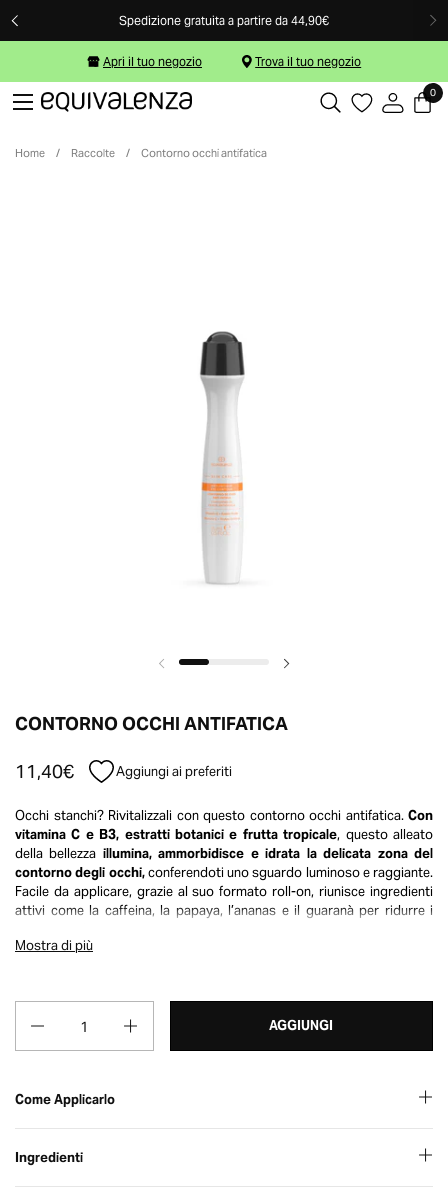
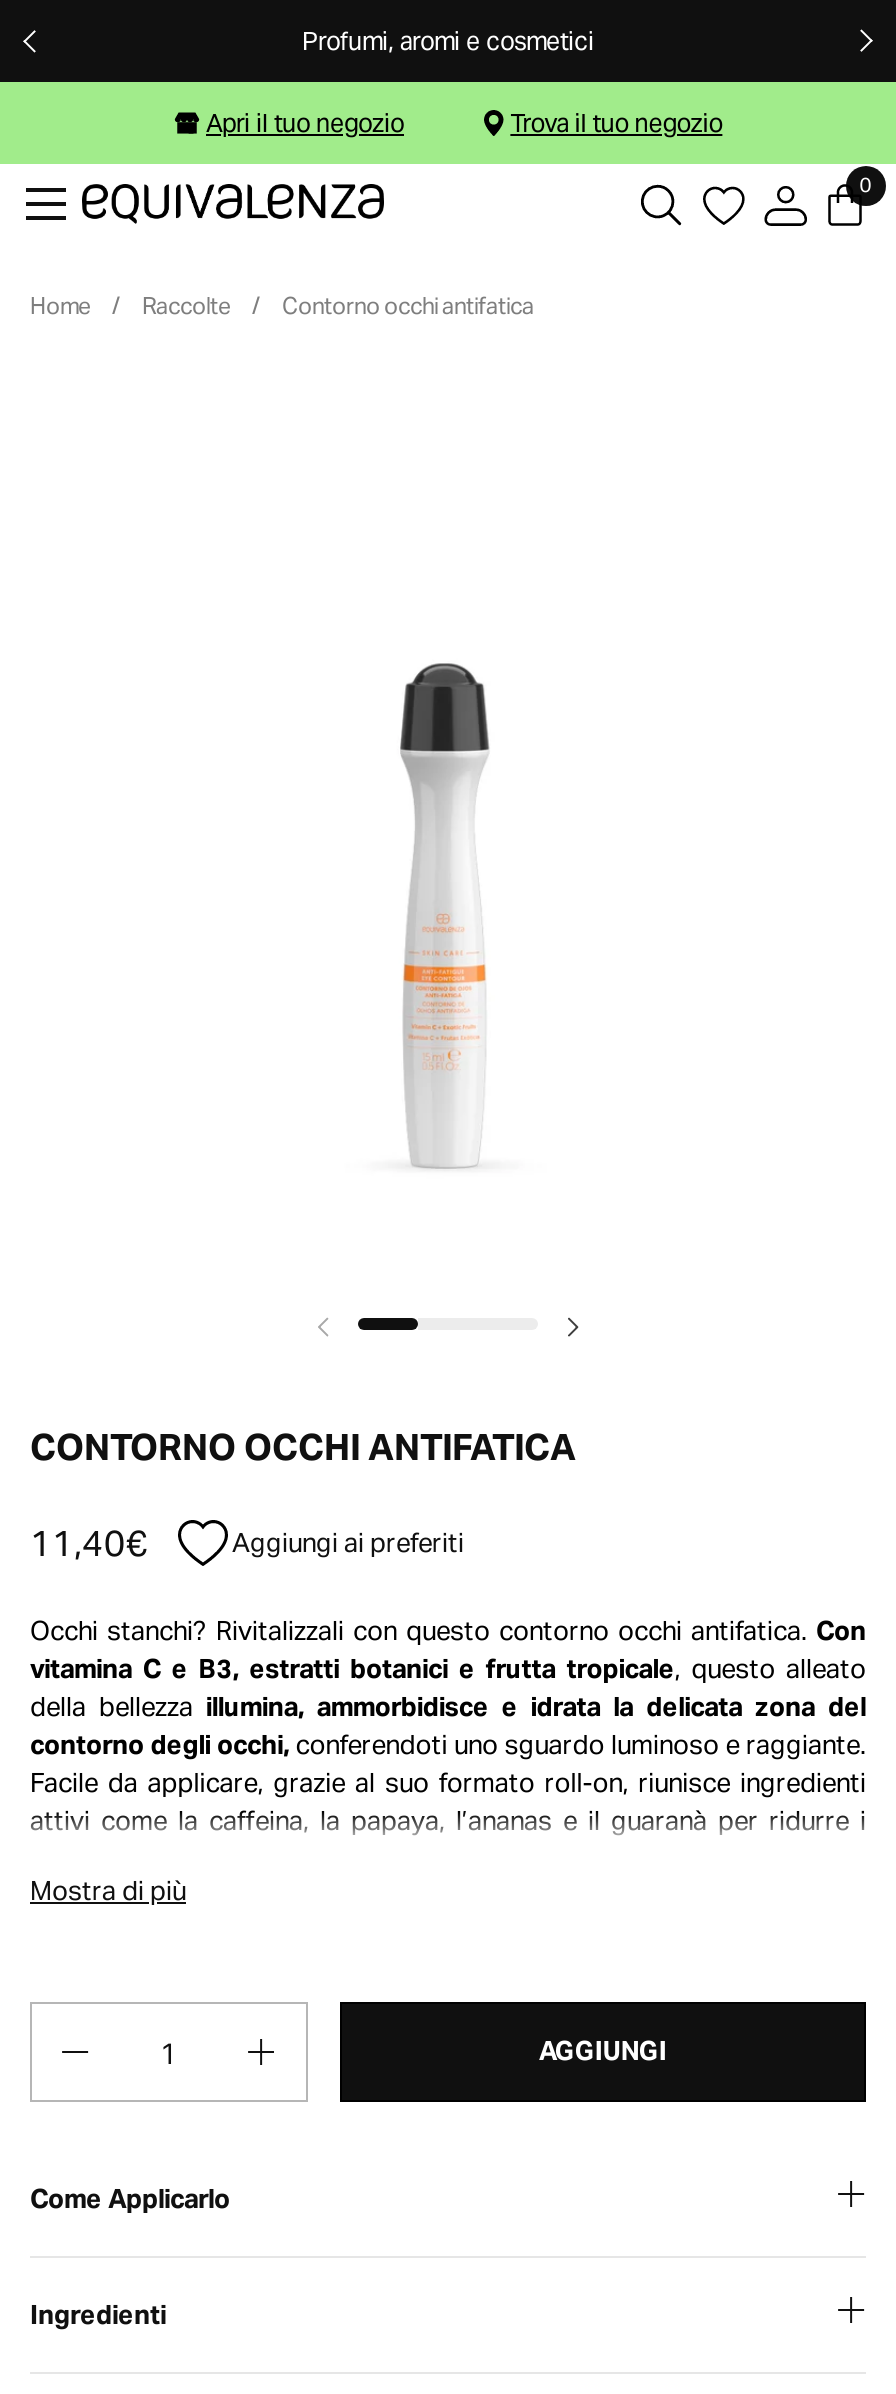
- Spedizione gratuita a partire da 44,90€
+ Profumi, aromi e cosmetici
